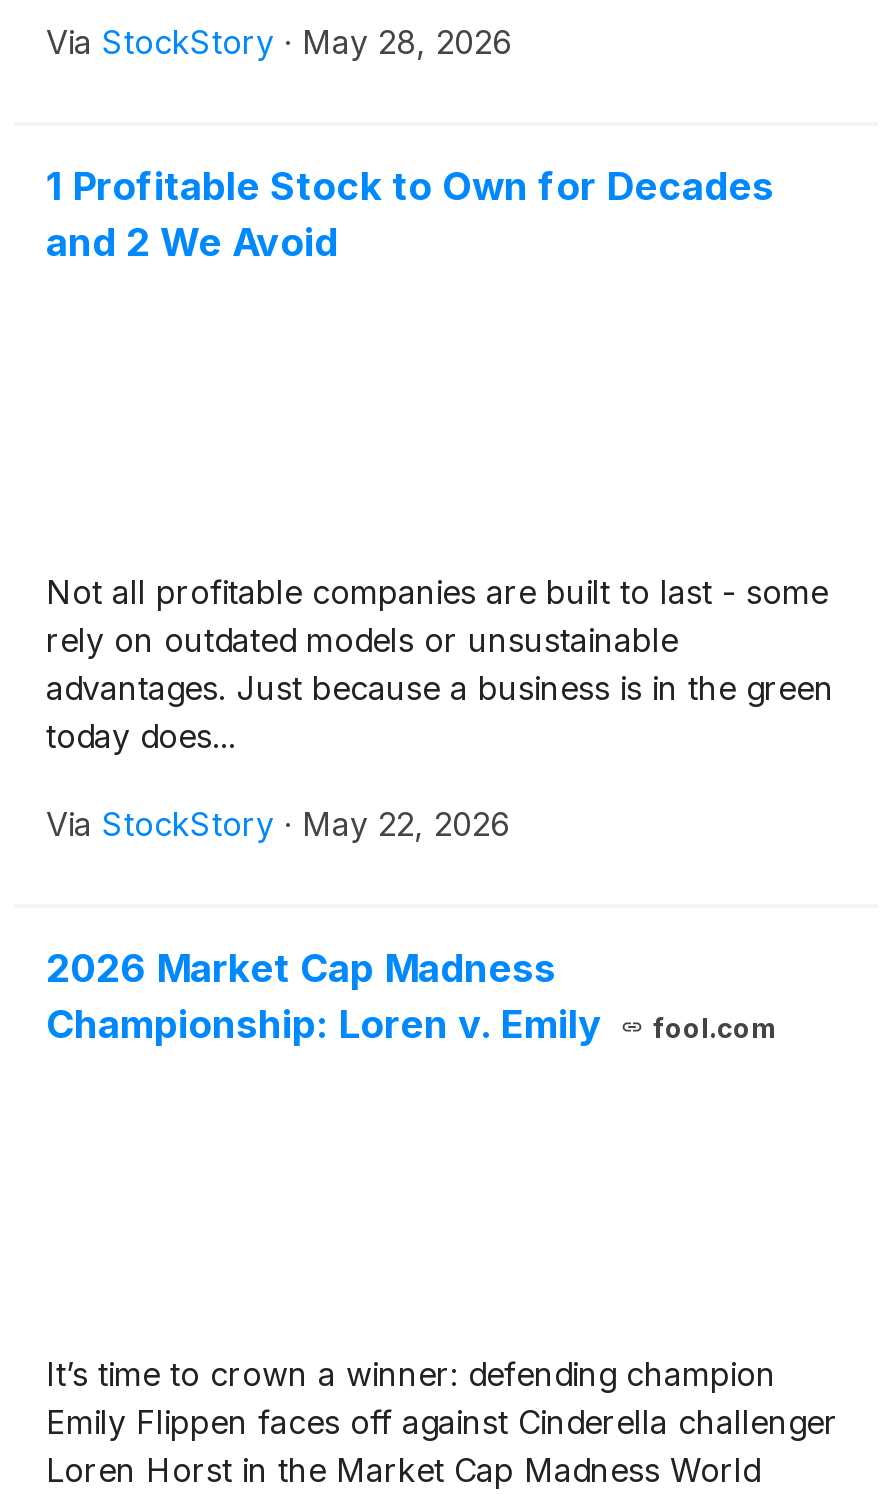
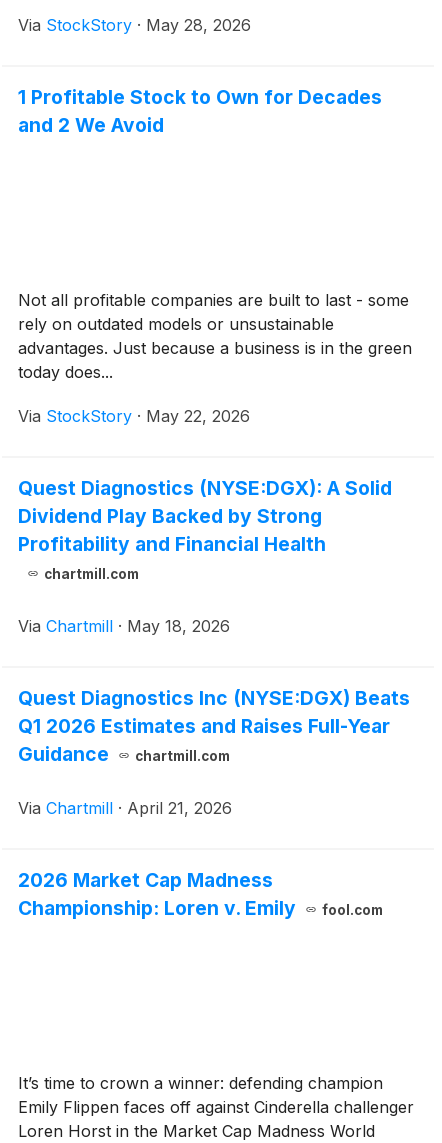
+ Quest Diagnostics (NYSE:DGX): A Solid
+ Dividend Play Backed by Strong
+ Profitability and Financial Health
+ chartmill.com
+ Via Chartmill · May 18, 2026
+ Quest Diagnostics Inc (NYSE:DGX) Beats
+ Q1 2026 Estimates and Raises Full-Year
+ Guidance
+ chartmill.com
+ Via Chartmill · April 21, 2026
